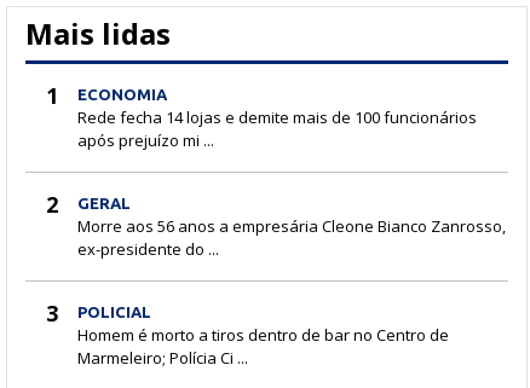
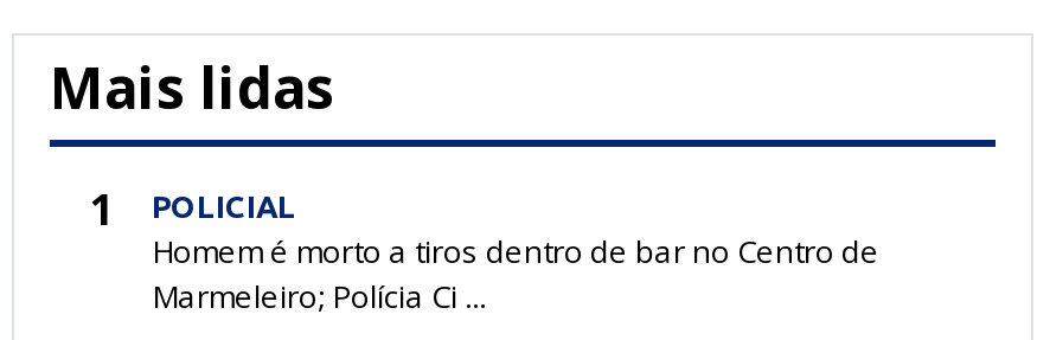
- ECONOMIA
- Rede fecha 14 lojas e demite mais de 100 funcionários
- após prejuízo mi ...
- 2
- GERAL
- Morre aos 56 anos a empresária Cleone Bianco Zanrosso,
- ex-presidente do ...
- 3
